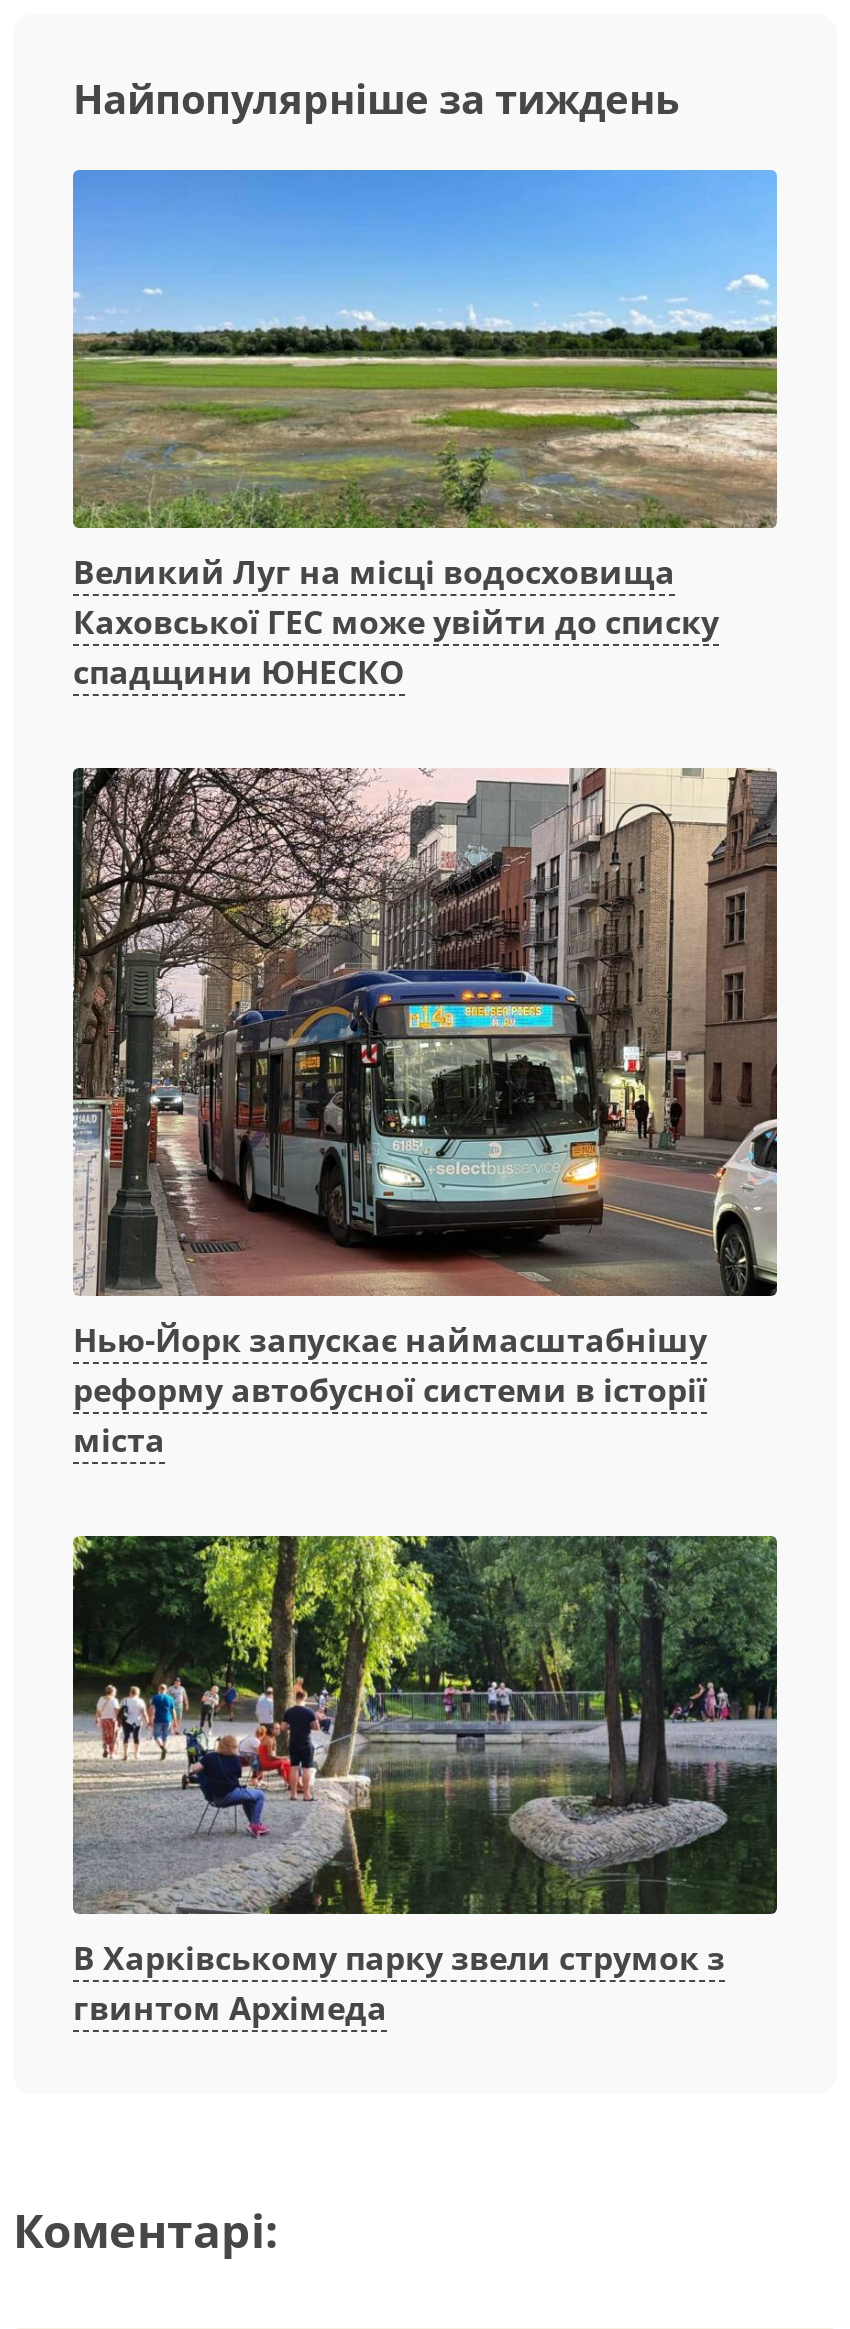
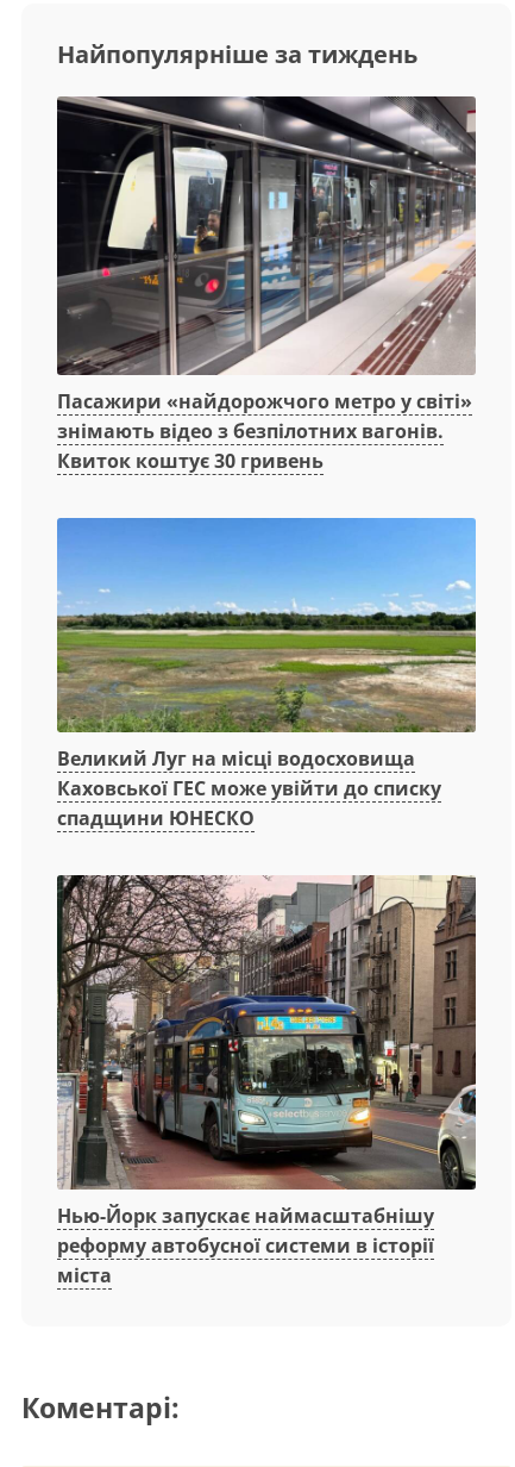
+ [image]
+ Пасажири «найдорожчого метро у світі»
+ знімають відео з безпілотних вагонів.
+ Квиток коштує 30 гривень

moved down: [image] | Великий Луг на місці водосховища | Каховської ГЕС може увійти до списку | спадщини ЮНЕСКО | Нью-Йорк запускає наймасштабнішу | реформу автобусної системи в історії | міста

- [image]
- В Харківському парку звели струмок з
- гвинтом Архімеда
